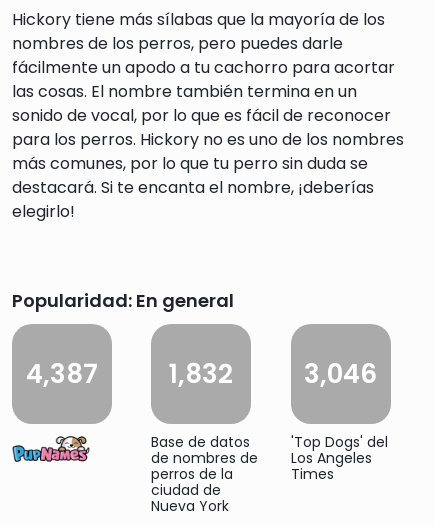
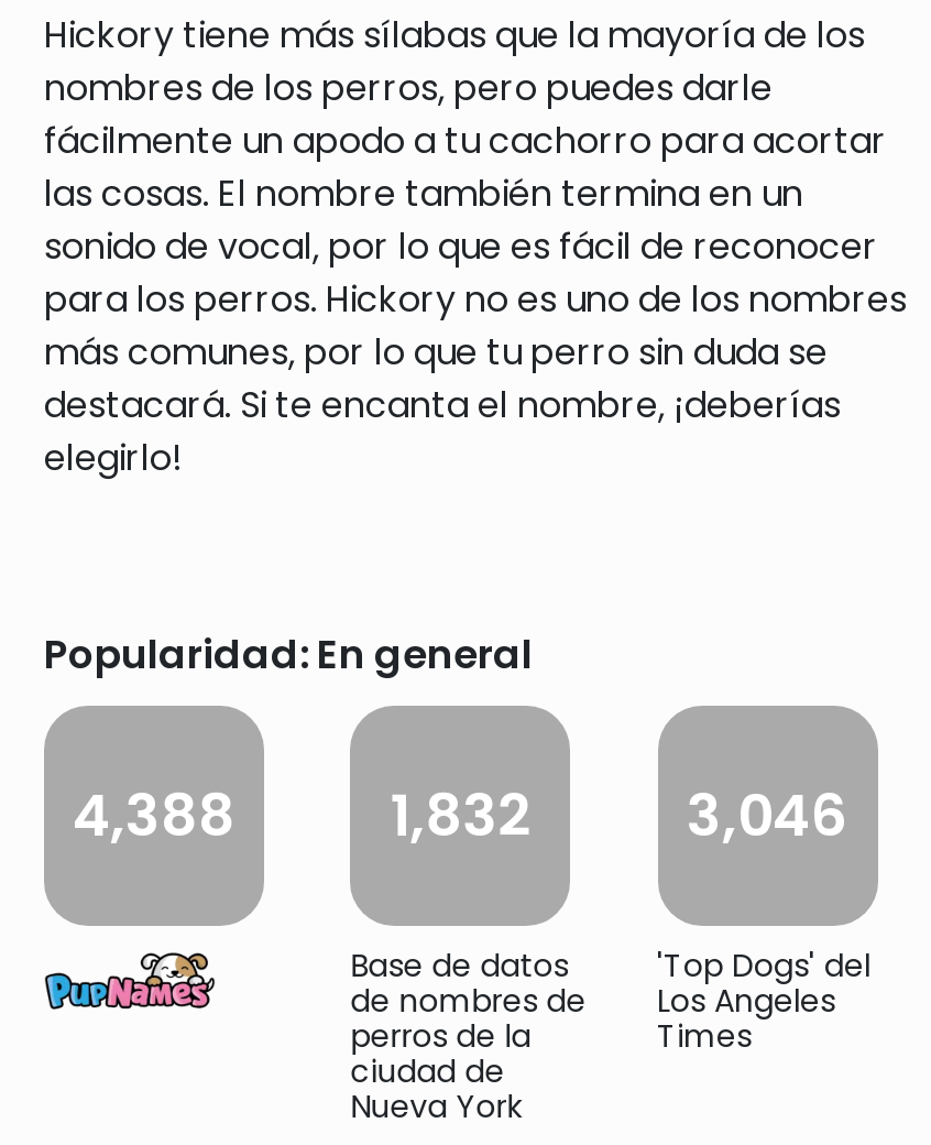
- 4,387 1,832 3,046
+ 4,388 1,832 3,046
